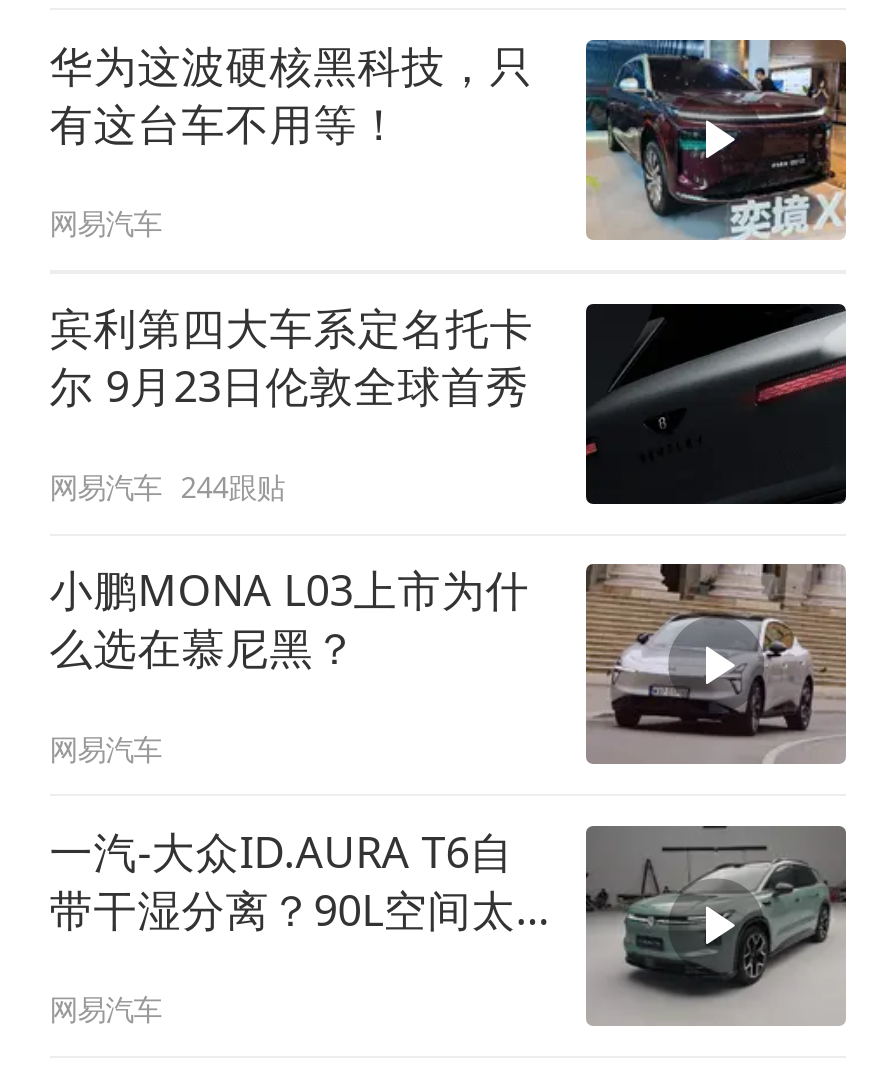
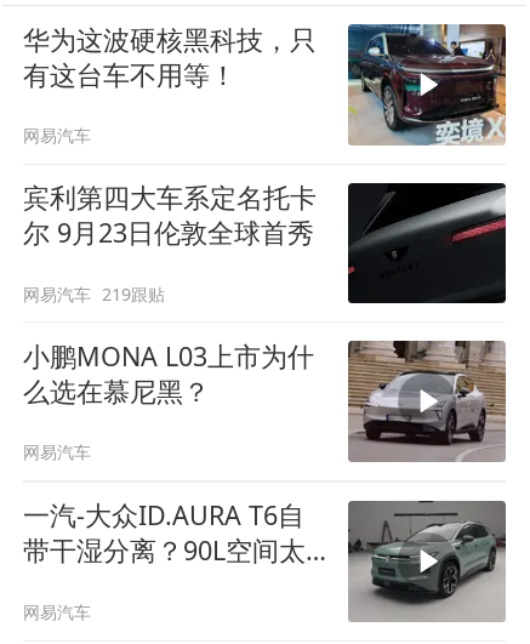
- 网易汽车 244跟贴
+ 网易汽车 219跟贴
